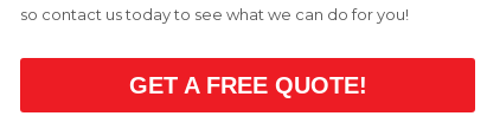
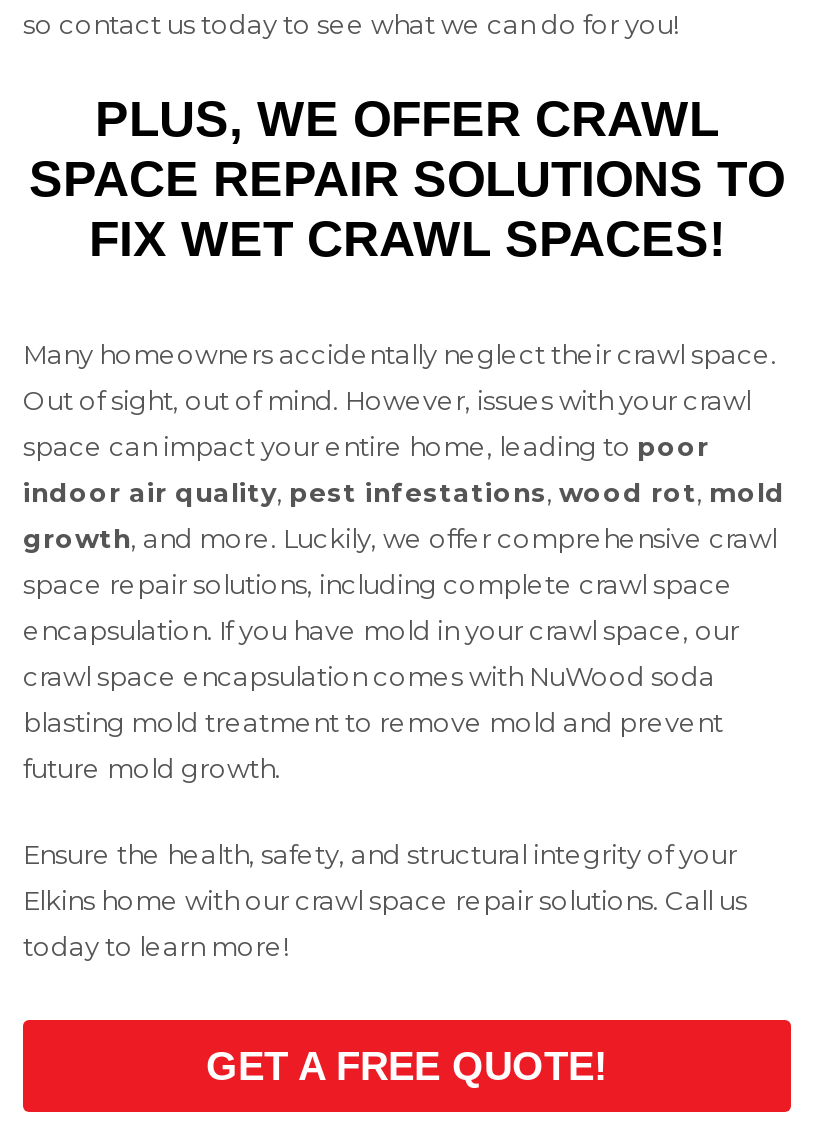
+ PLUS, WE OFFER CRAWL
+ SPACE REPAIR SOLUTIONS TO
+ FIX WET CRAWL SPACES!
+ Many homeowners accidentally neglect their crawl space.
+ Out of sight, out of mind. However, issues with your crawl
+ space can impact your entire home, leading to poor
+ indoor air quality, pest infestations, wood rot, mold
+ growth, and more. Luckily, we offer comprehensive crawl
+ space repair solutions, including complete crawl space
+ encapsulation. If you have mold in your crawl space, our
+ crawl space encapsulation comes with NuWood soda
+ blasting mold treatment to remove mold and prevent
+ future mold growth.
+ Ensure the health, safety, and structural integrity of your
+ Elkins home with our crawl space repair solutions. Call us
+ today to learn more!
